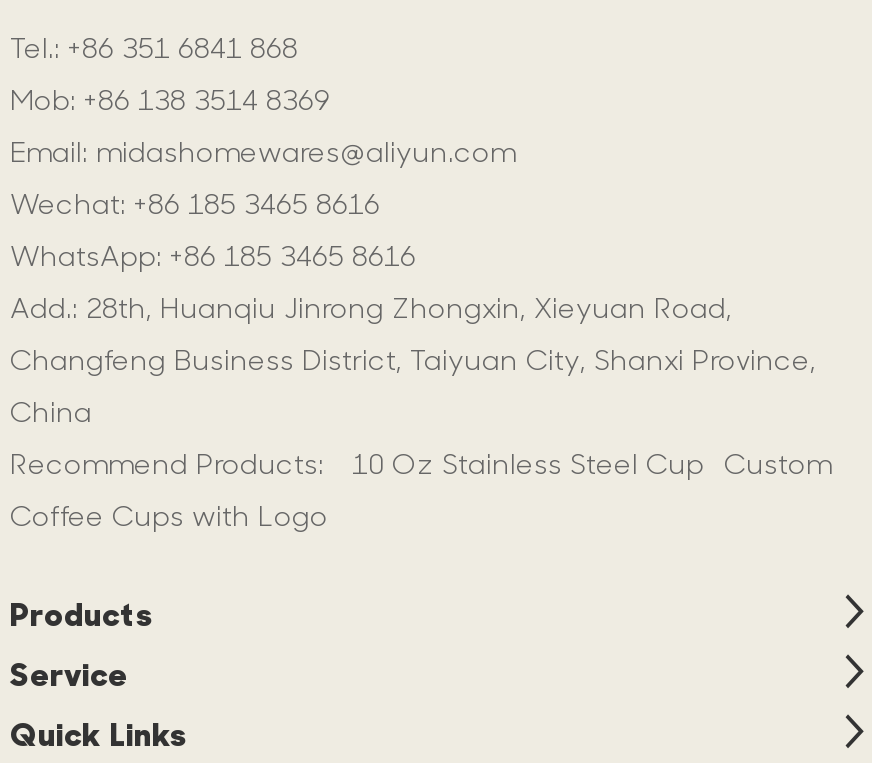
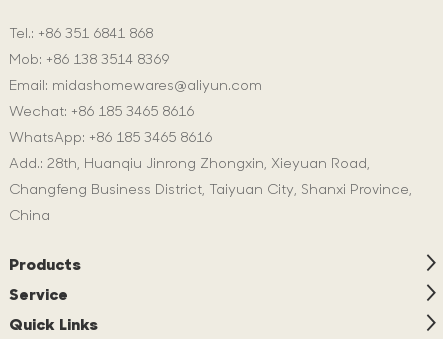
- Recommend Products: 10 Oz Stainless Steel Cup Custom
- Coffee Cups with Logo
